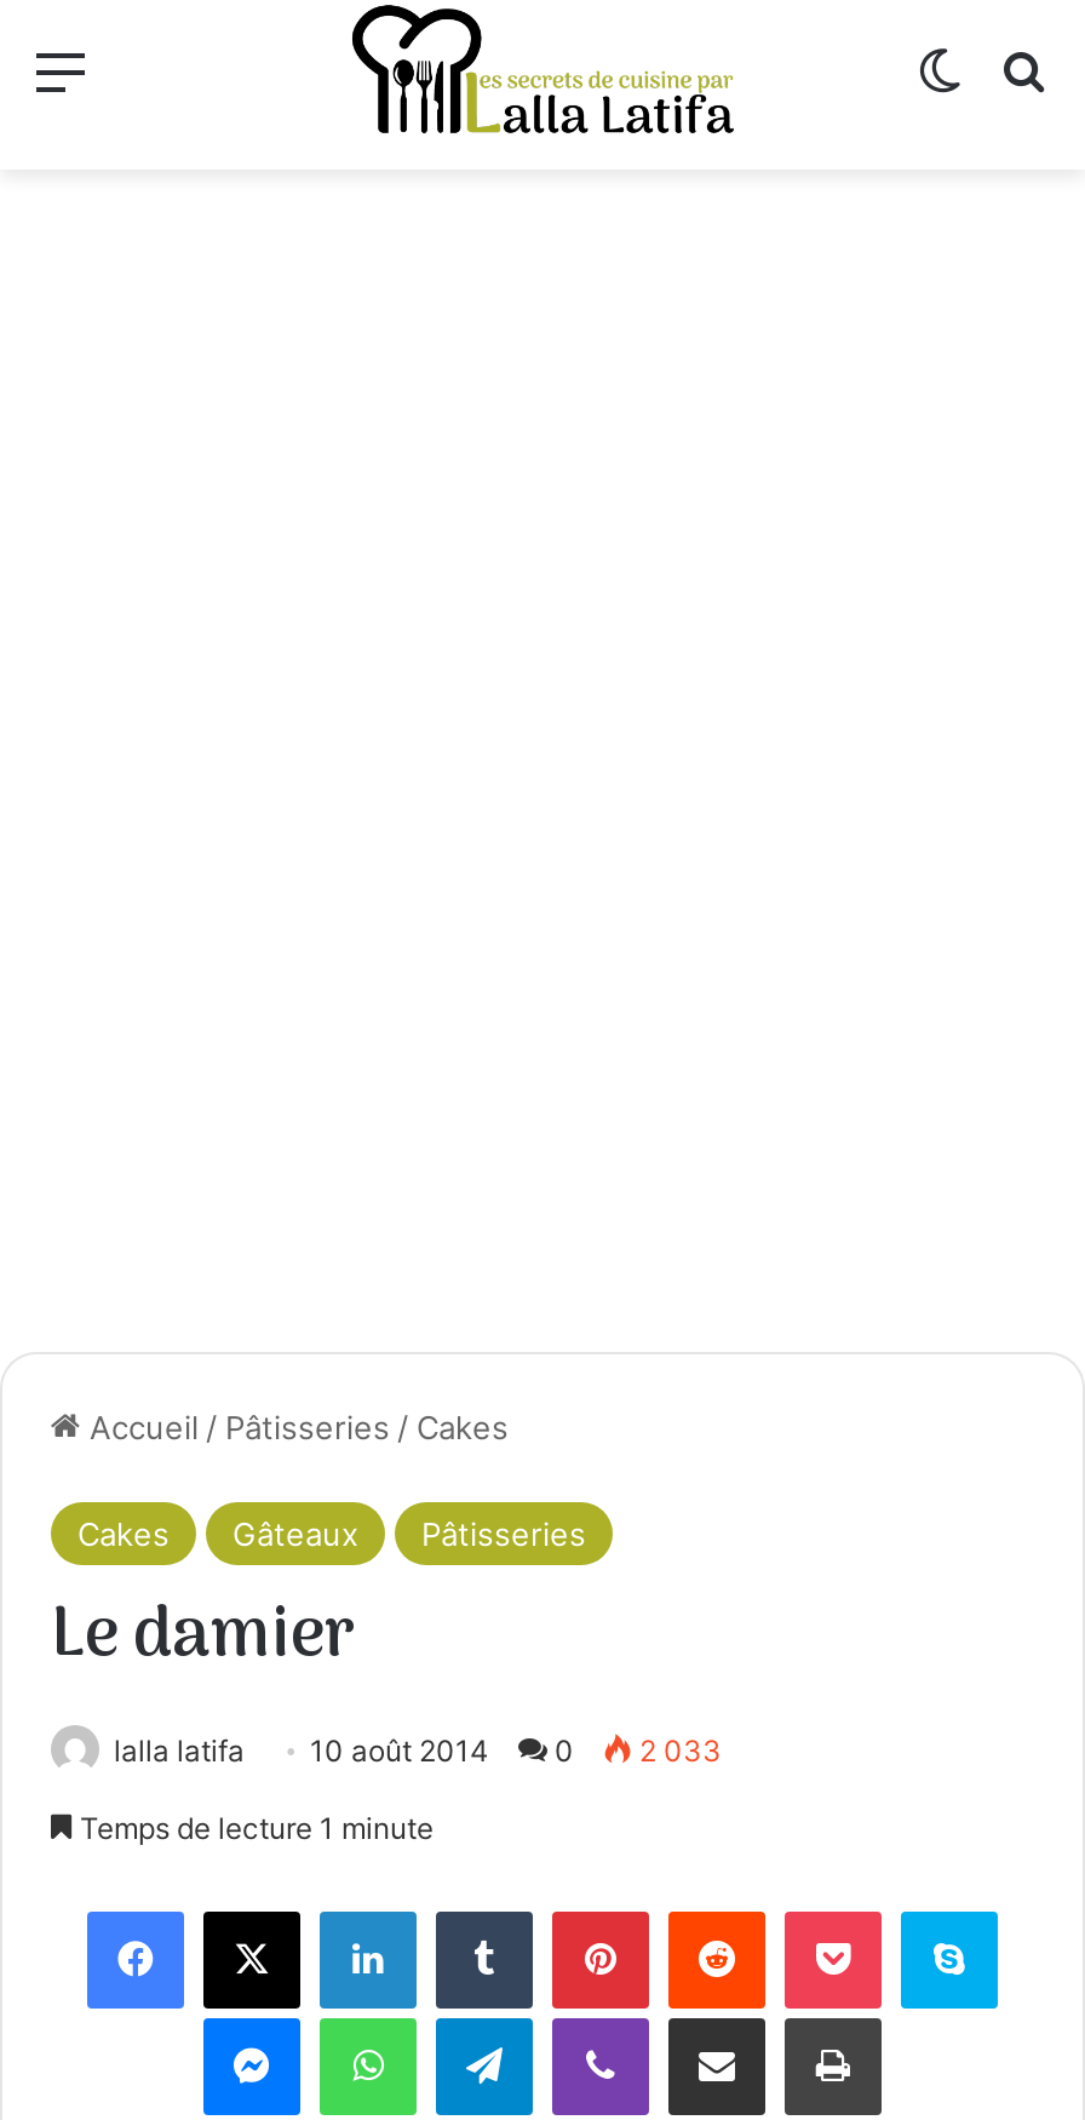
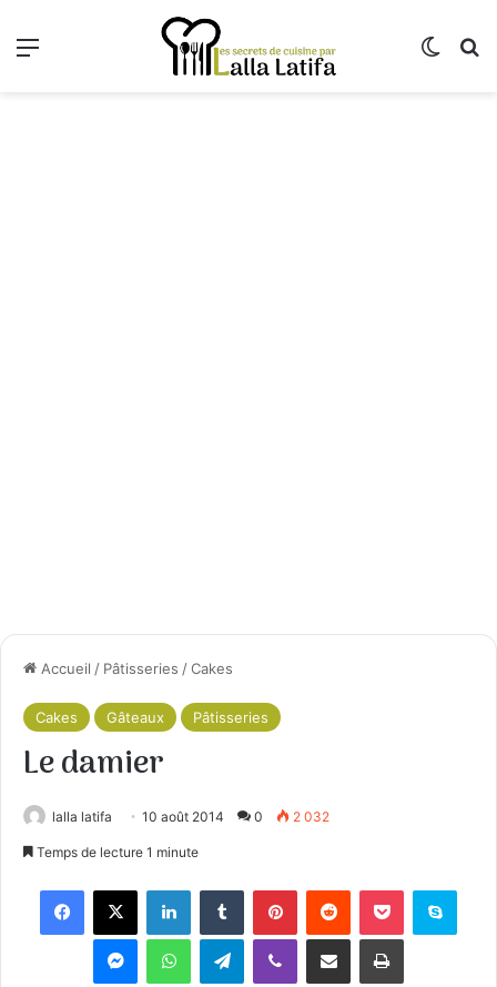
- lalla latifa 10 août 2014 0 2 033
+ lalla latifa 10 août 2014 0 2 032
